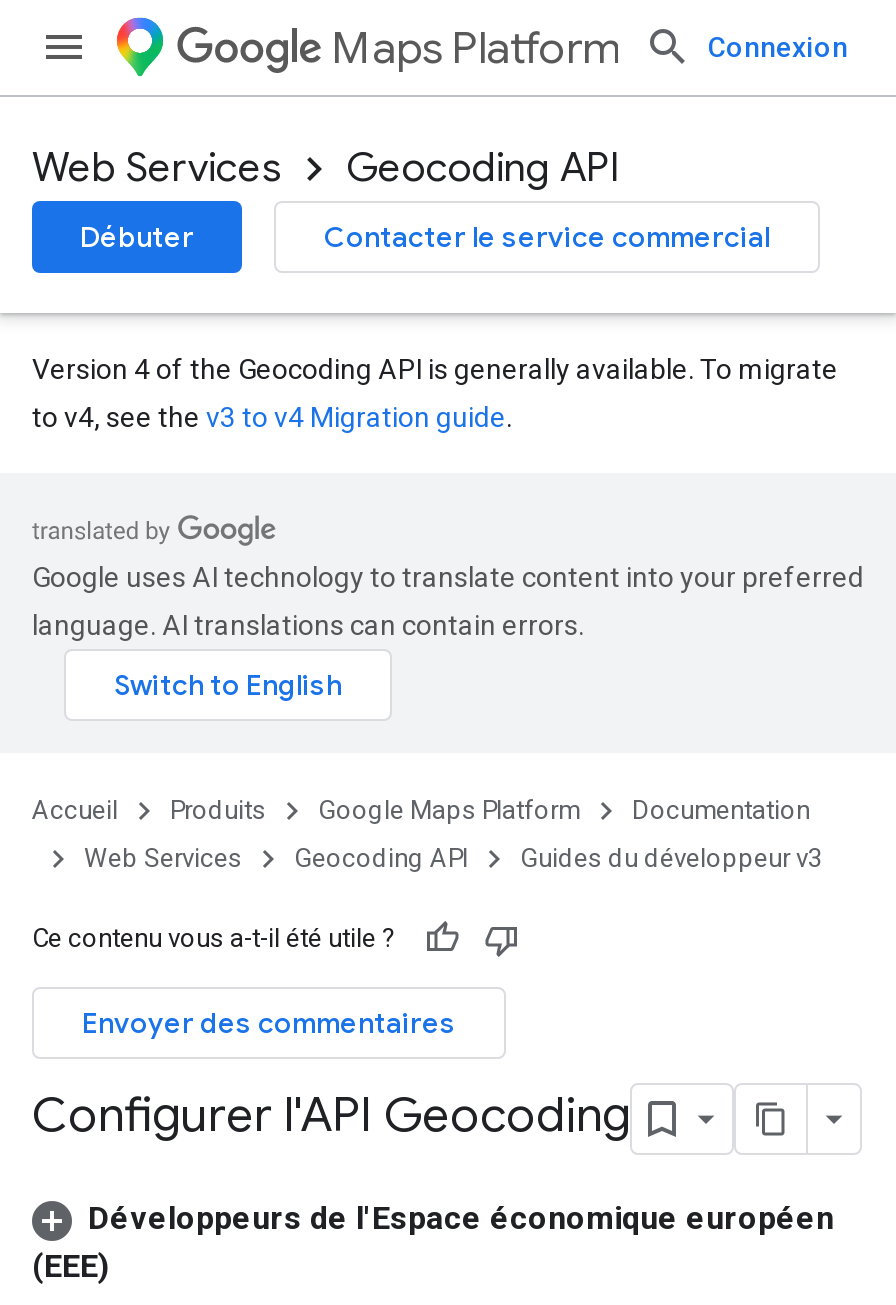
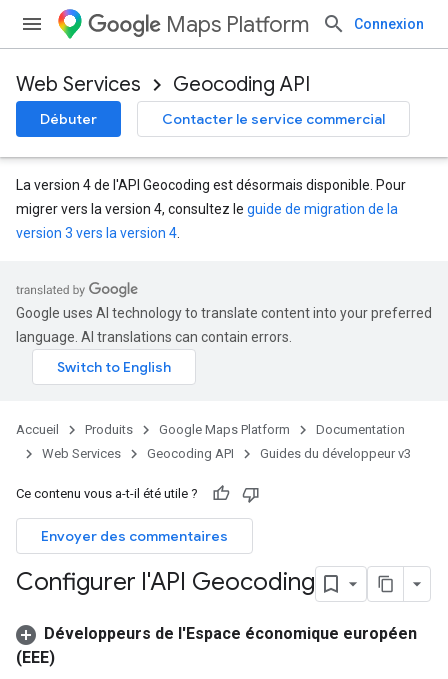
- Version 4 of the Geocoding API is generally available. To migrate
- to v4, see the v3 to v4 Migration guide.
+ La version 4 de l'API Geocoding est désormais disponible. Pour
+ migrer vers la version 4, consultez le guide de migration de la
+ version 3 vers la version 4.
